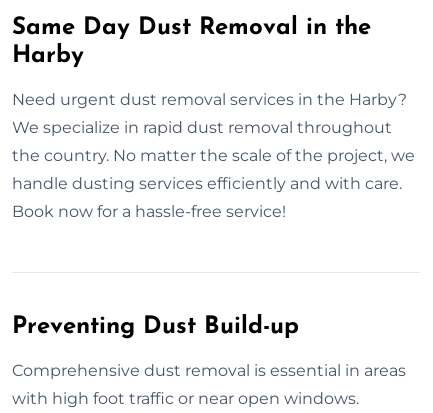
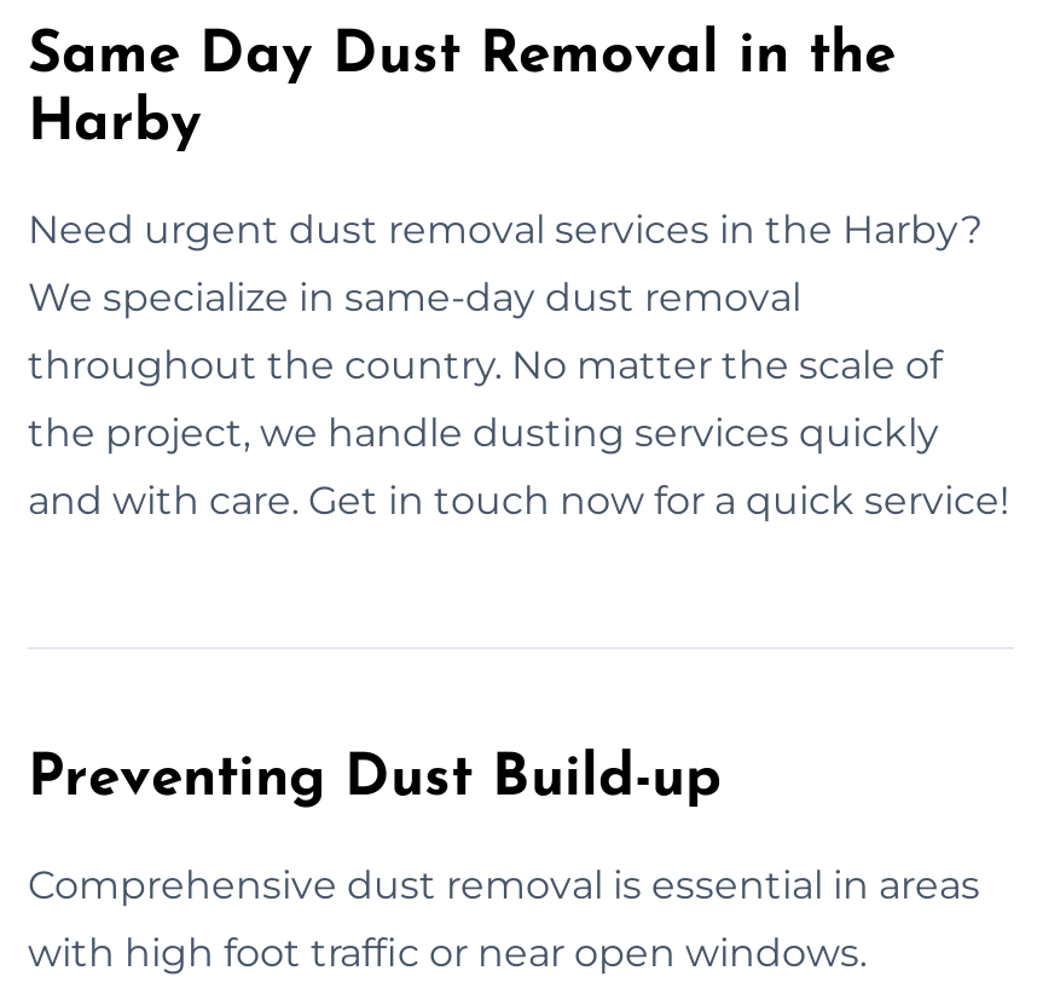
- We specialize in rapid dust removal throughout
+ We specialize in same-day dust removal

- the country. No matter the scale of the project, we
+ throughout the country. No matter the scale of

- handle dusting services efficiently and with care.
+ the project, we handle dusting services quickly

- Book now for a hassle-free service!
+ and with care. Get in touch now for a quick service!
